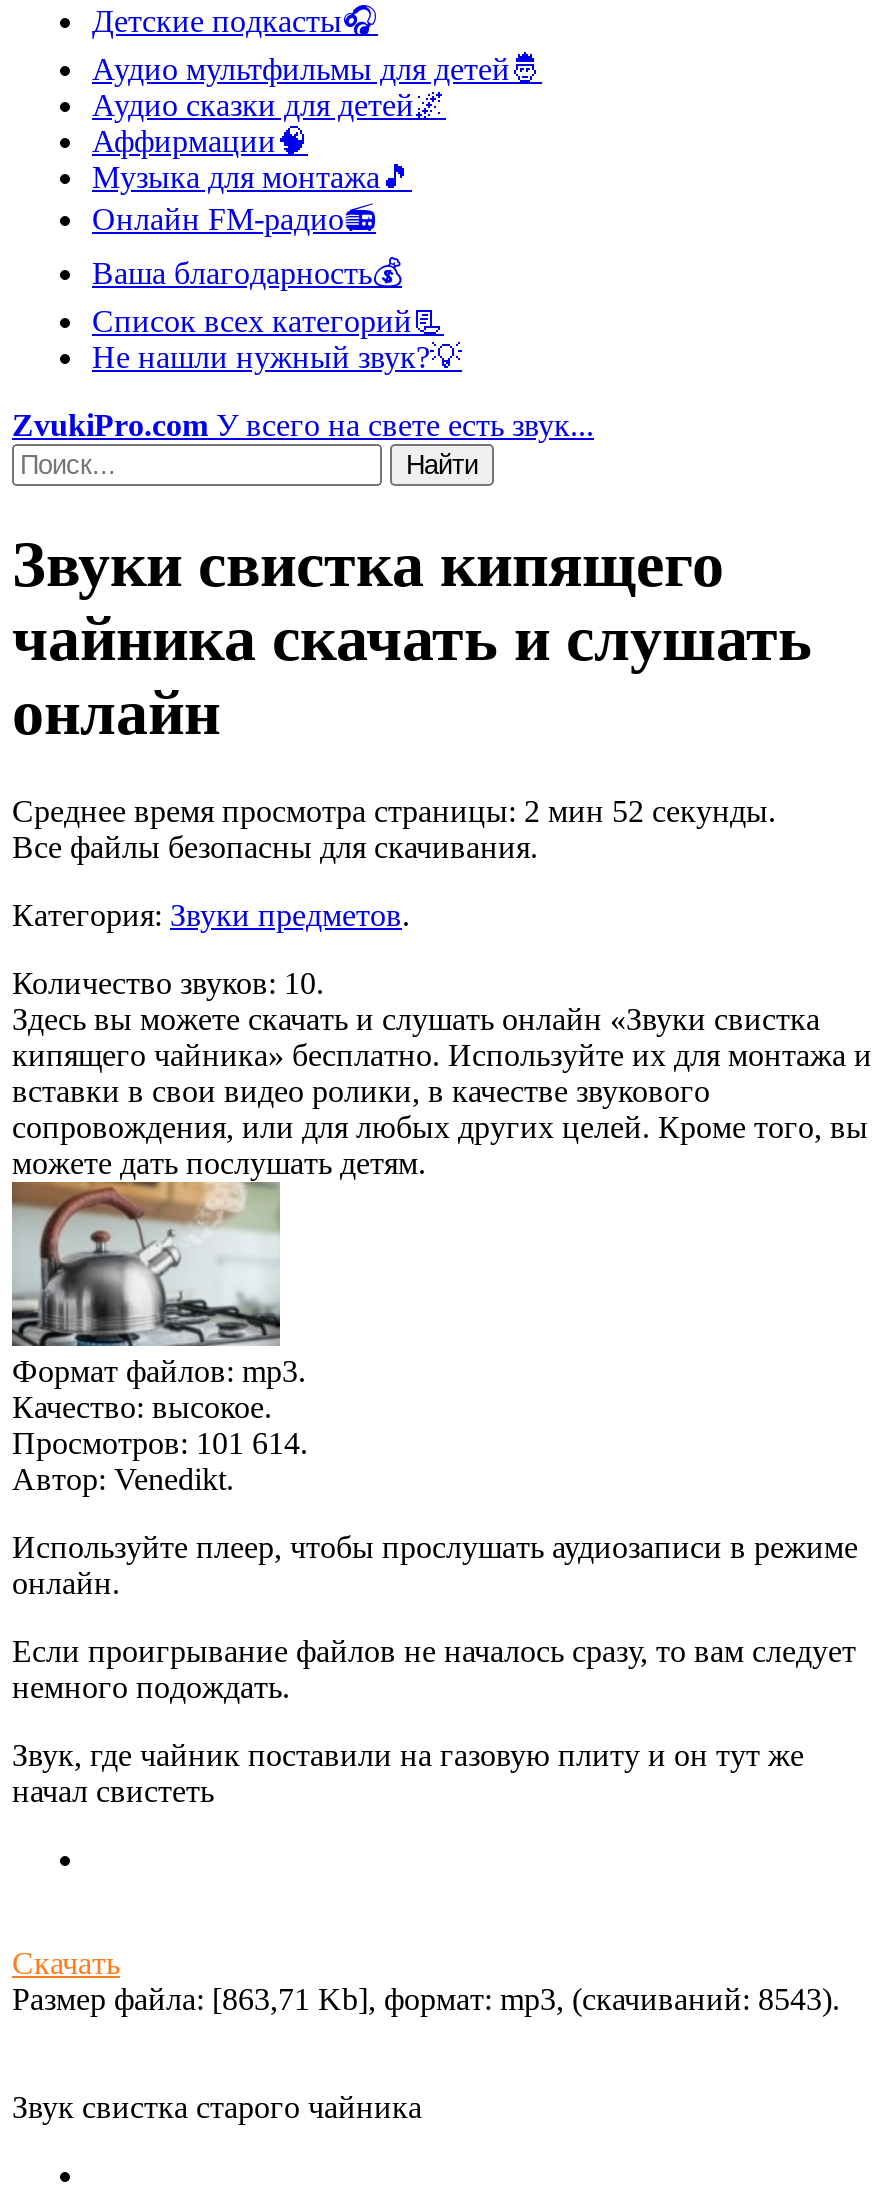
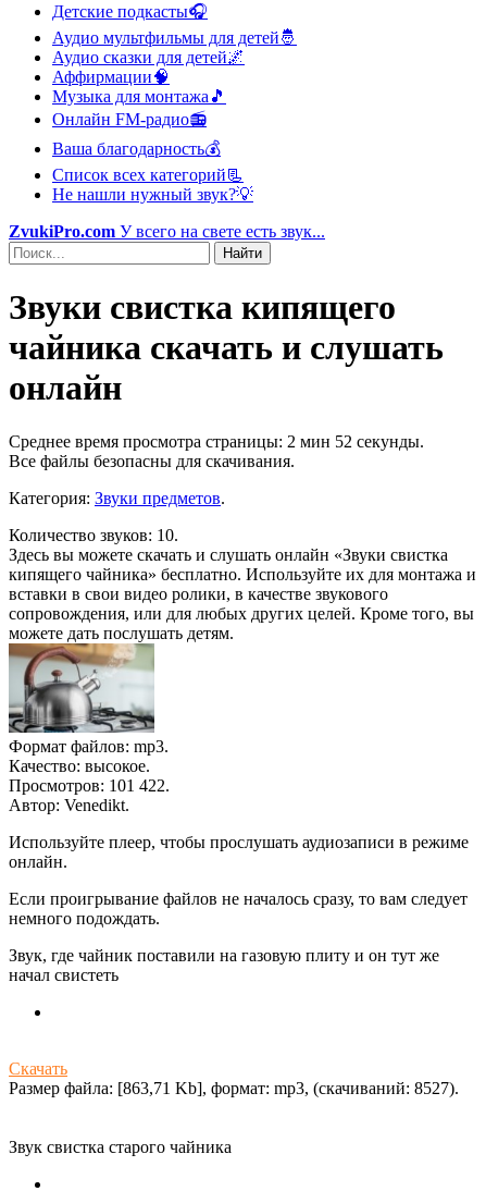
- Просмотров: 101 614.
+ Просмотров: 101 422.

- Размер файла: [863,71 Kb], формат: mp3, (cкачиваний: 8543).
+ Размер файла: [863,71 Kb], формат: mp3, (cкачиваний: 8527).
